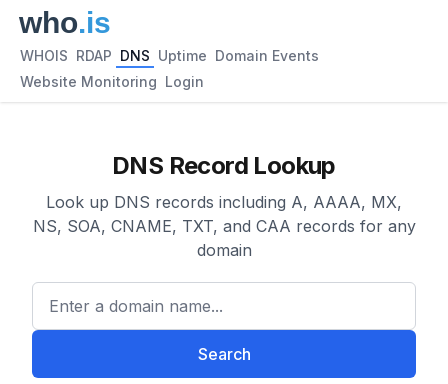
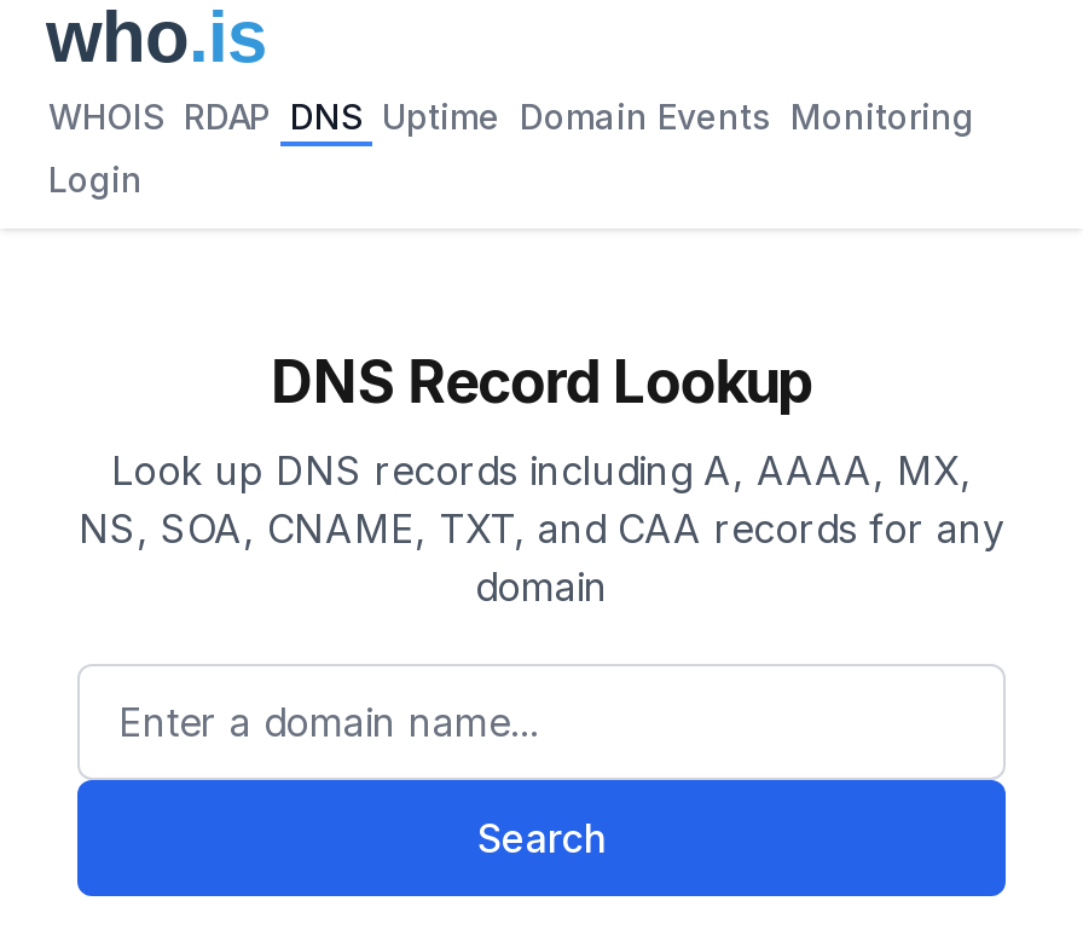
- WHOIS RDAP DNS Uptime Domain Events
+ WHOIS RDAP DNS Uptime Domain Events Monitoring

- Website Monitoring Login
+ Login
